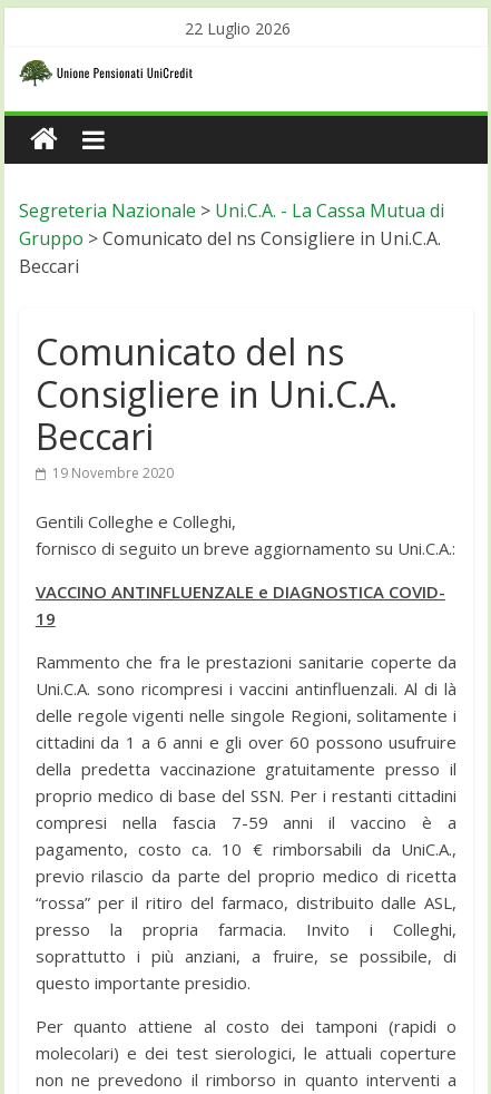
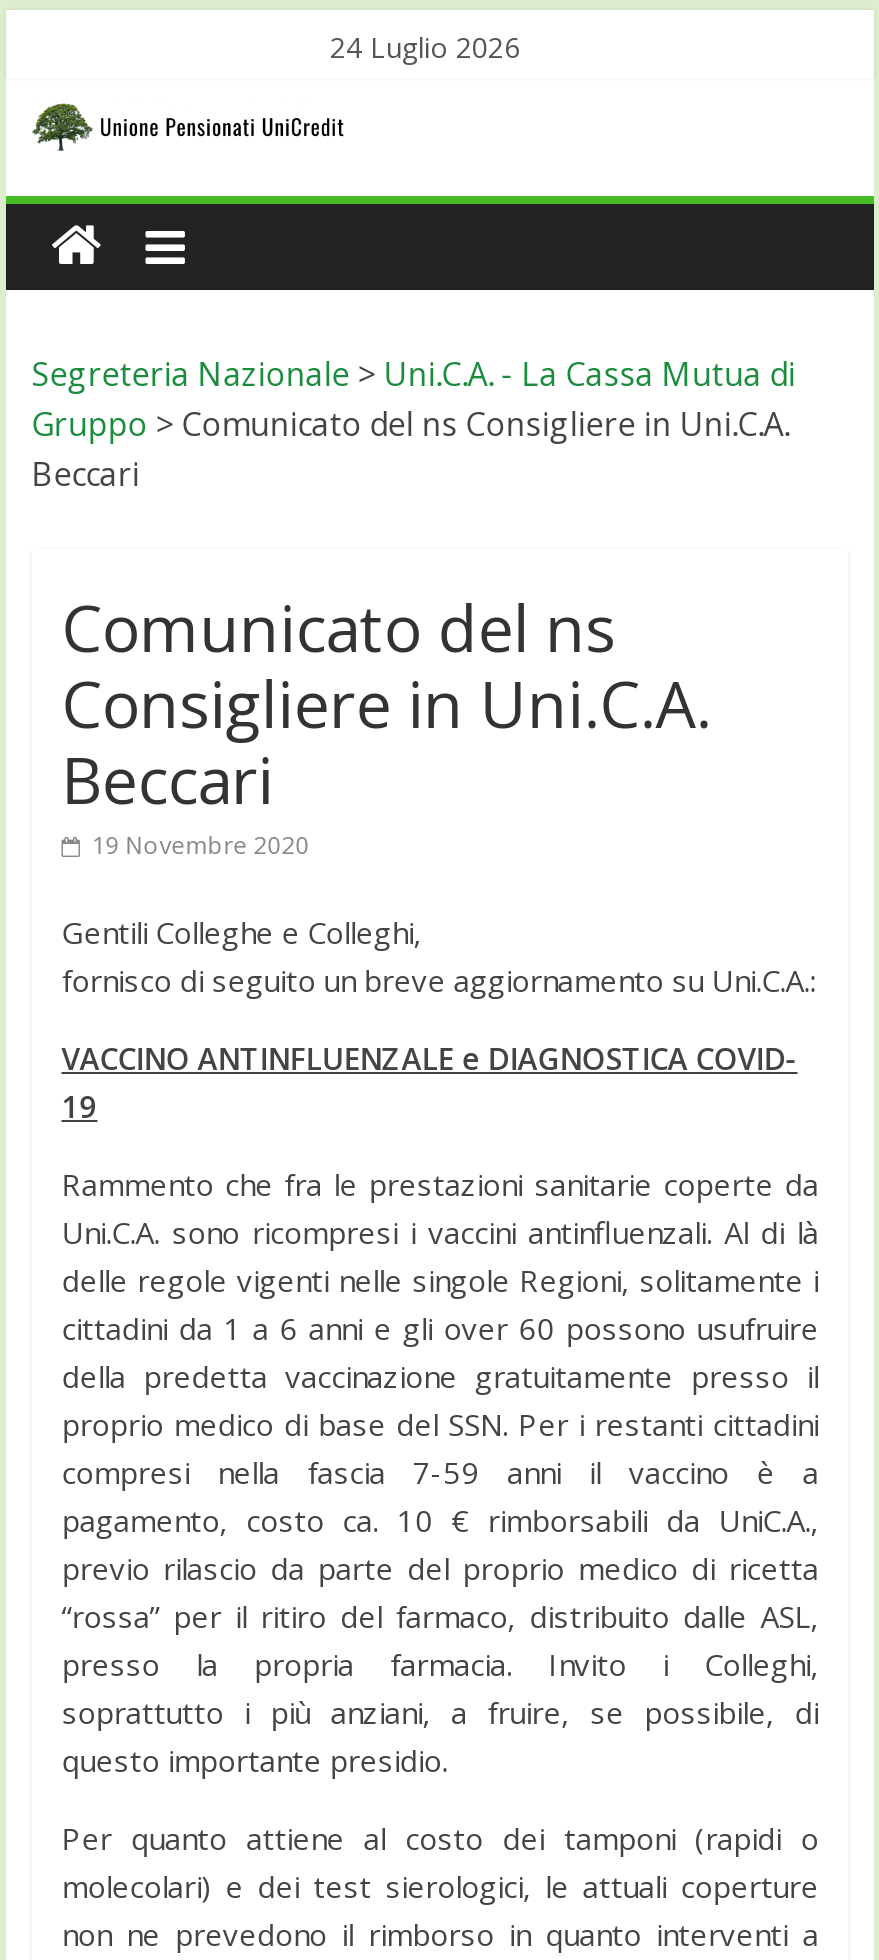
- 22 Luglio 2026
+ 24 Luglio 2026
